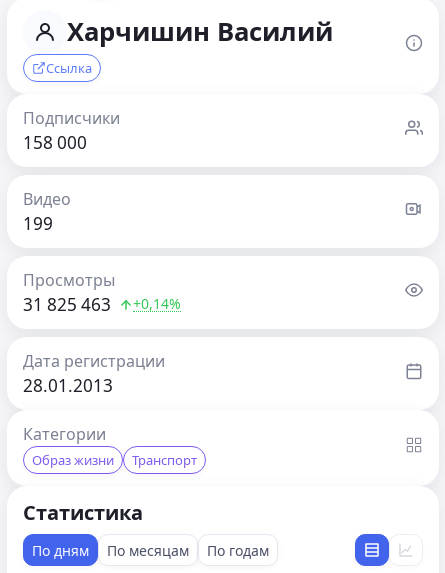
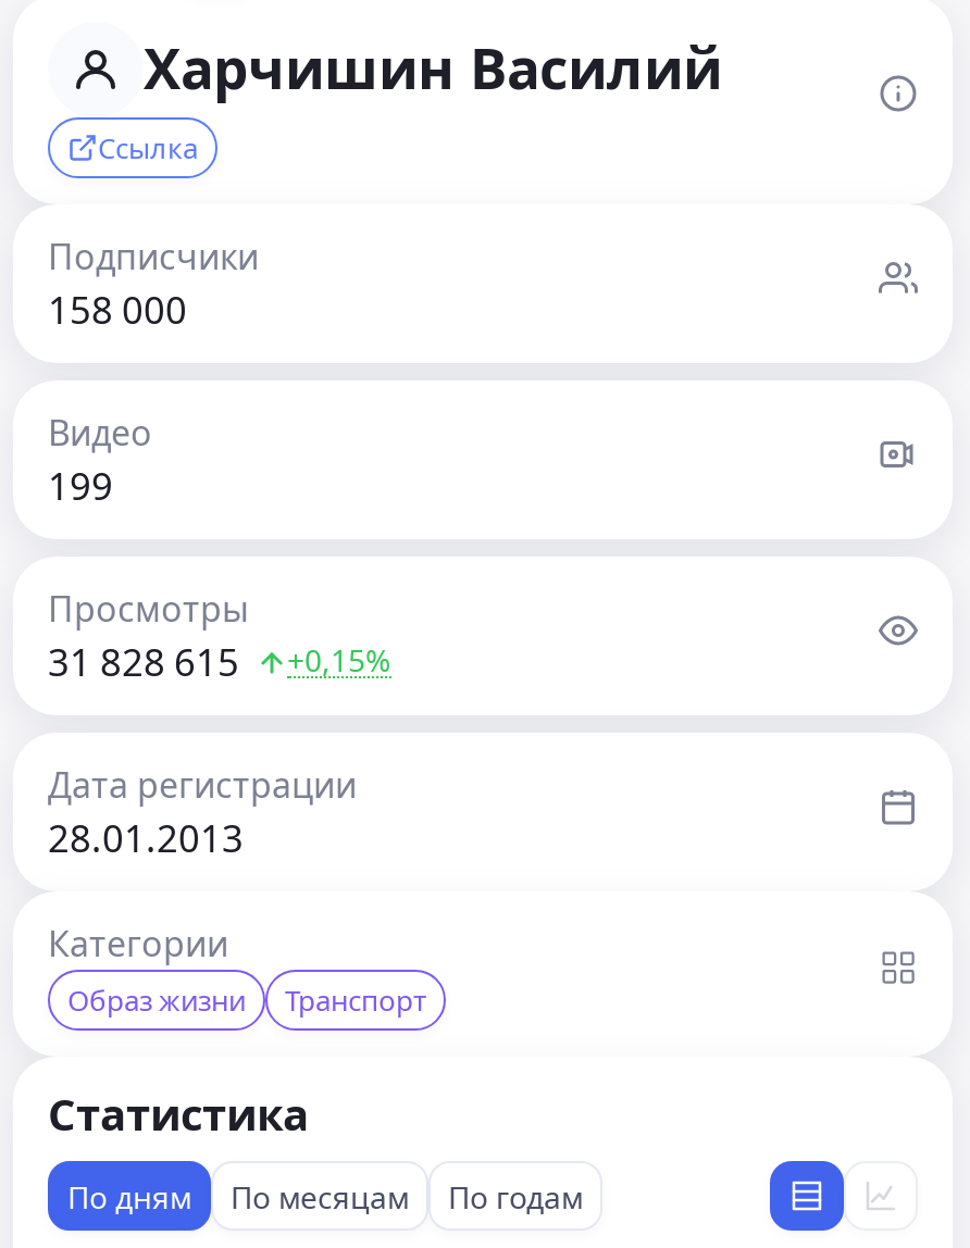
- 31 825 463
+ 31 828 615

- +0,14%
+ +0,15%
